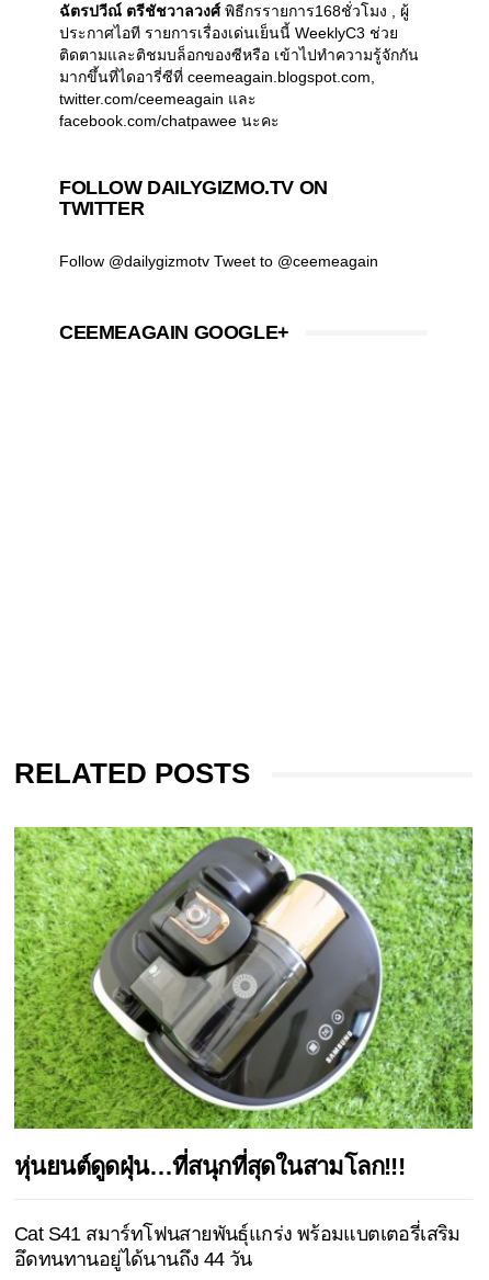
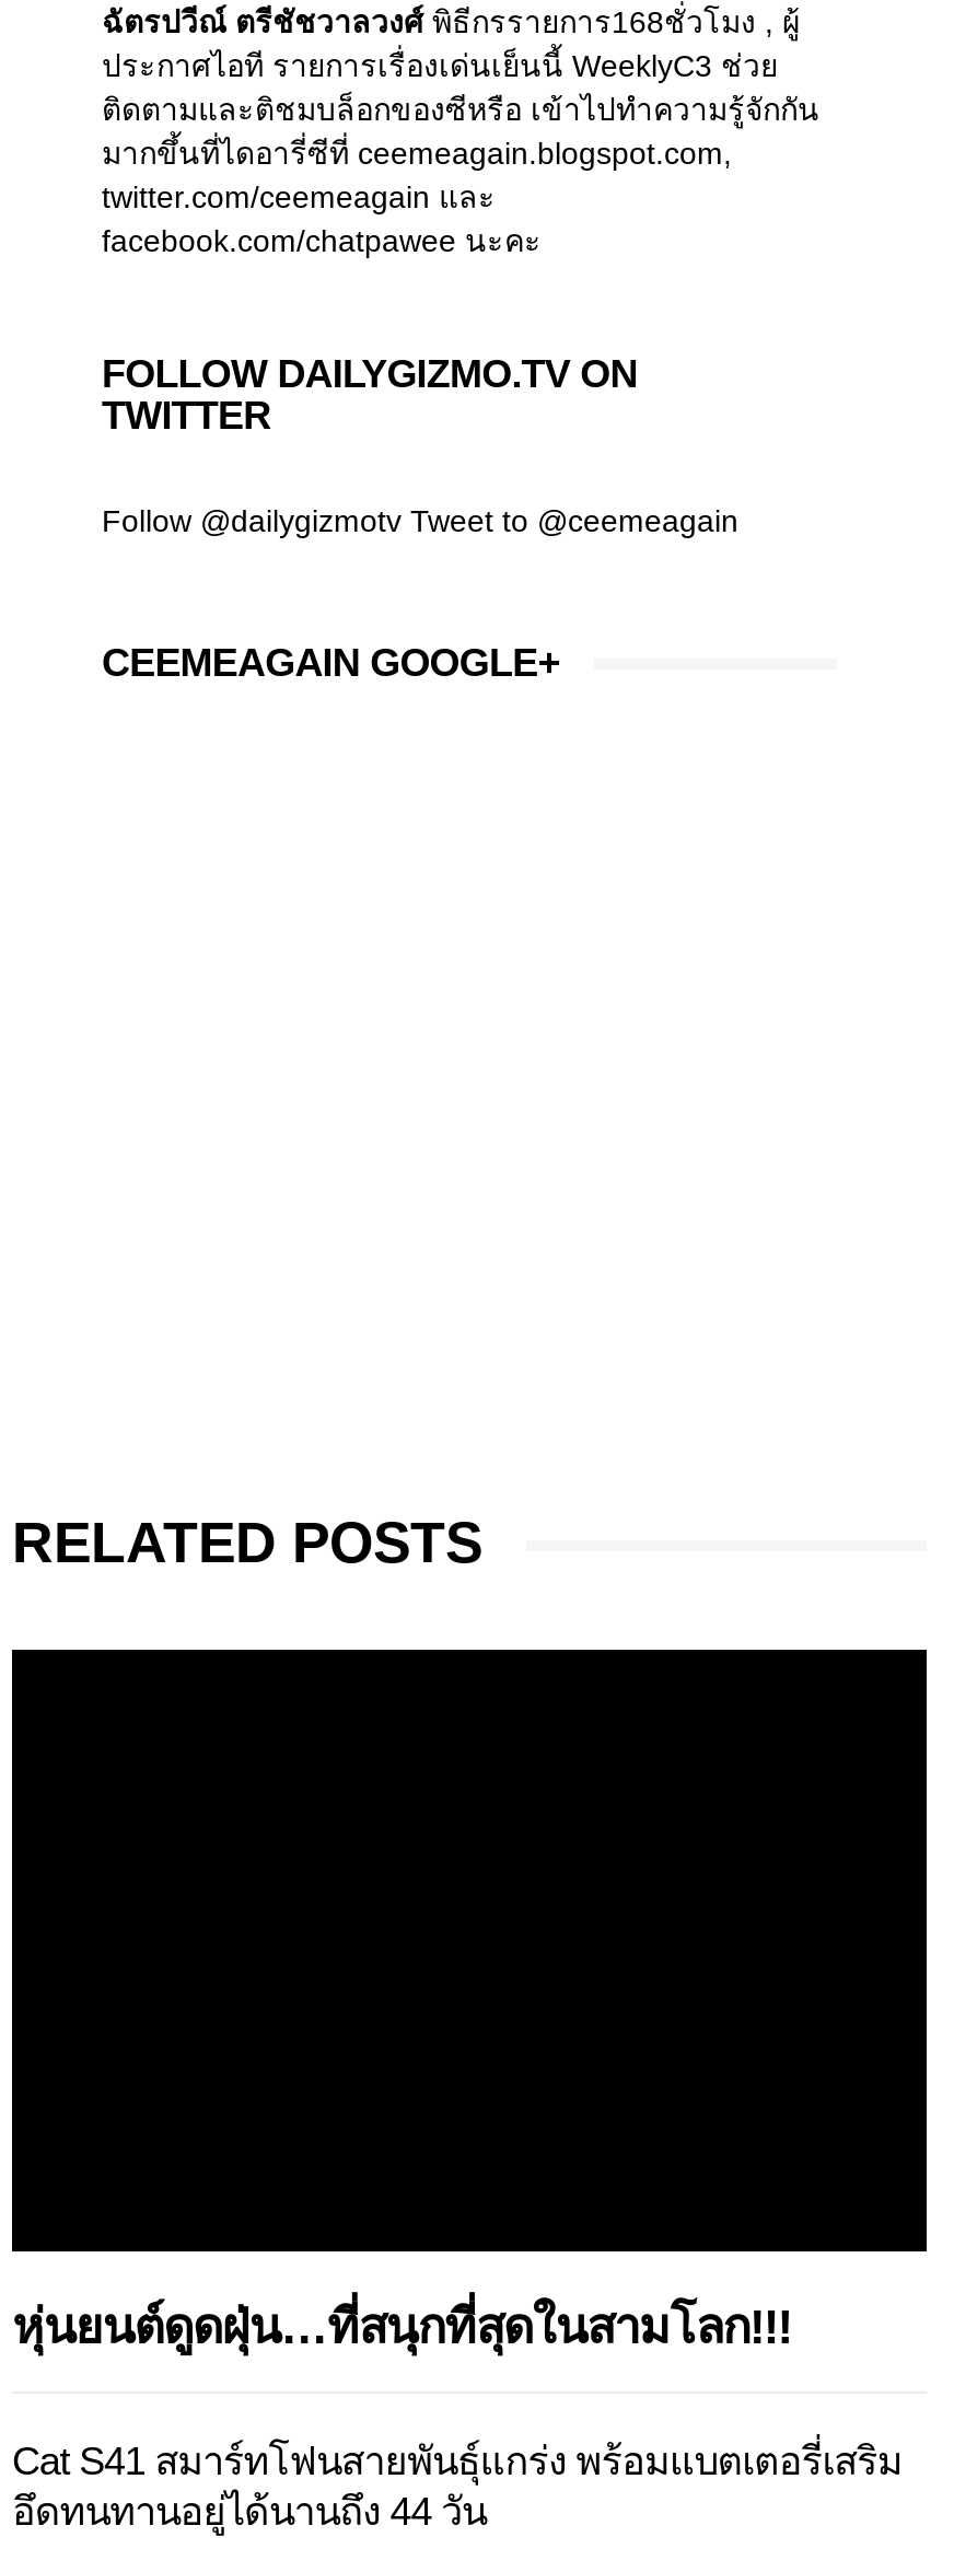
- [image]
